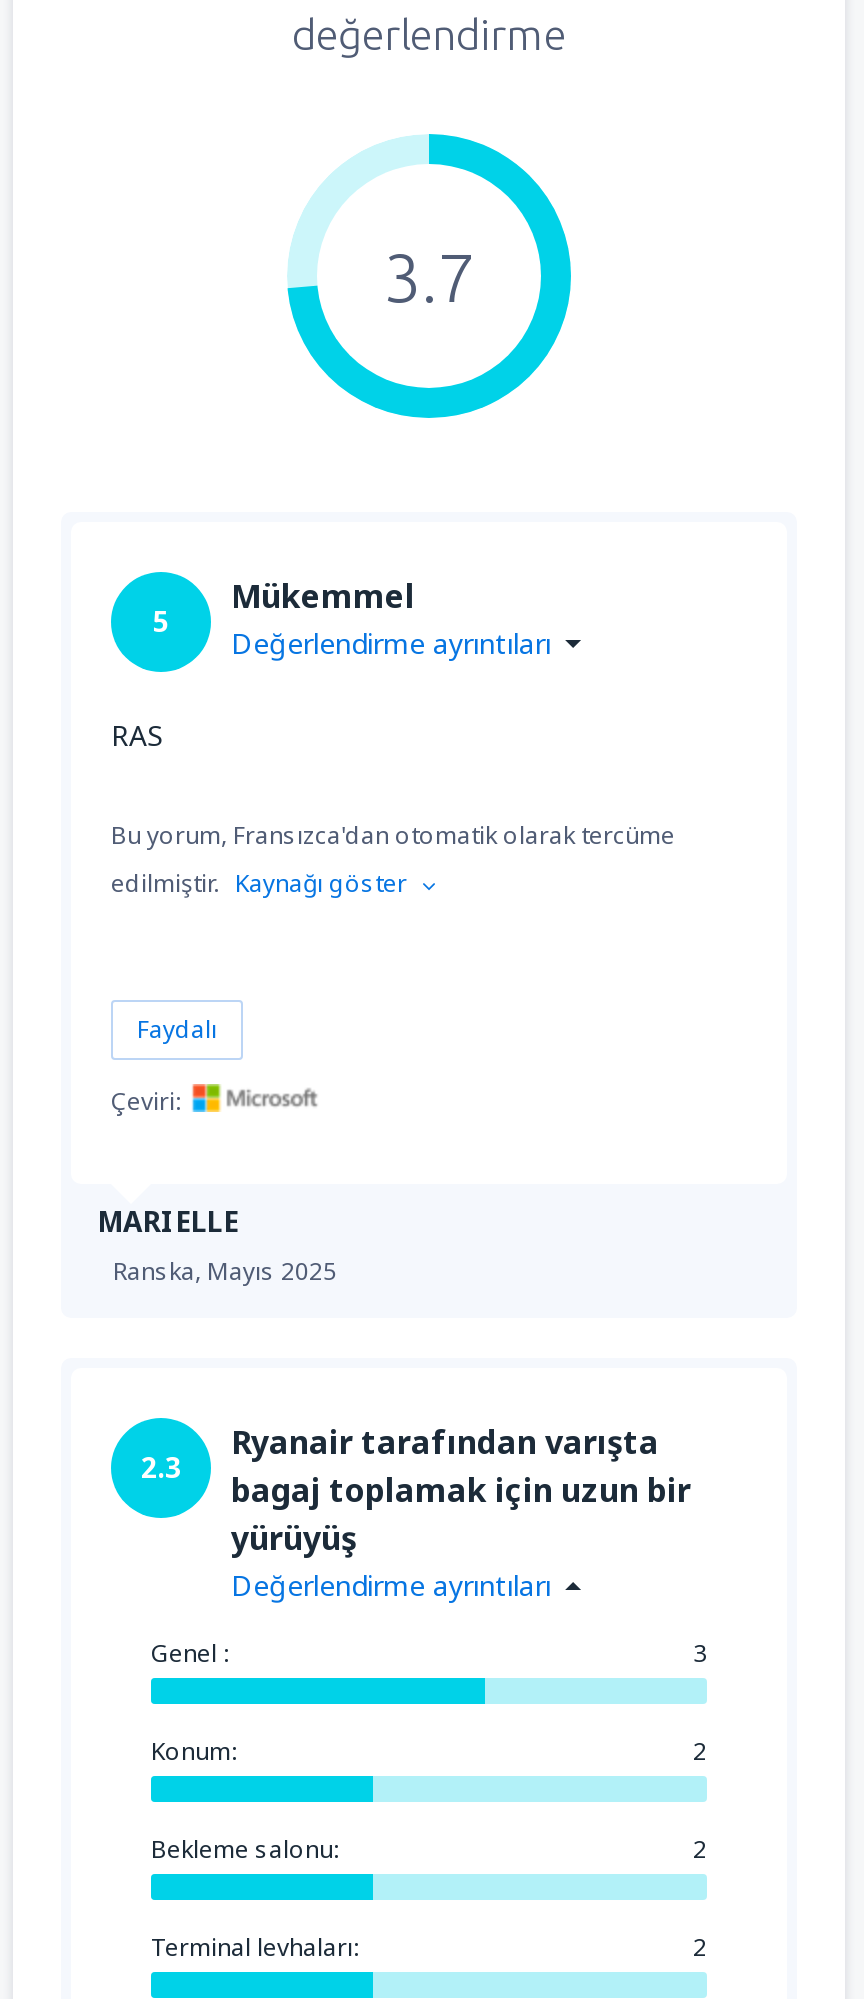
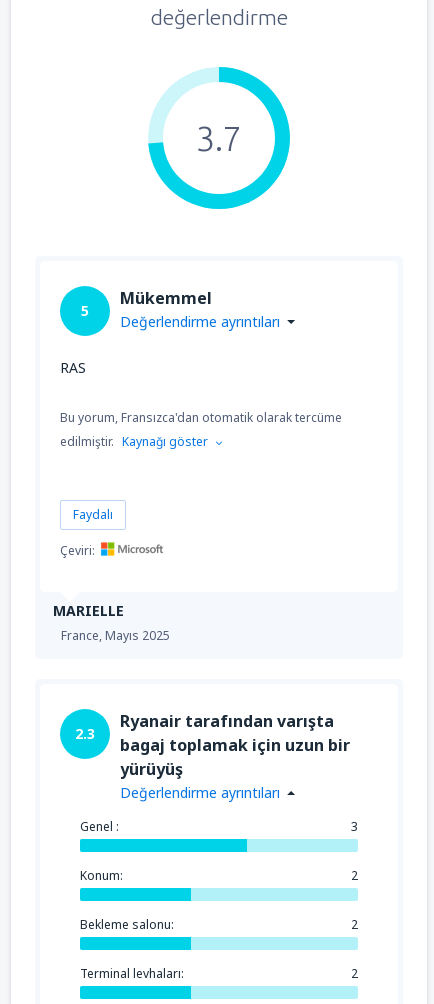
- Ranska, Mayıs 2025
+ France, Mayıs 2025
